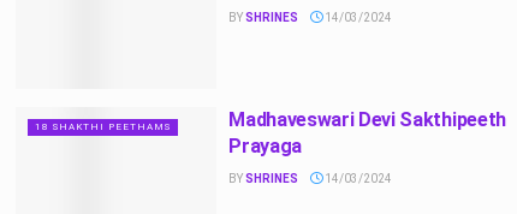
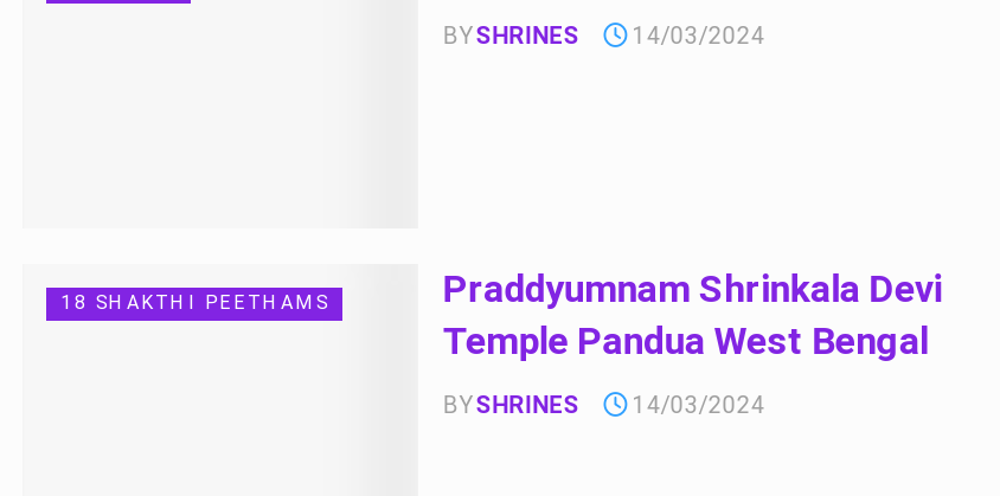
- Madhaveswari Devi Sakthipeeth
- Prayaga
+ Praddyumnam Shrinkala Devi
+ Temple Pandua West Bengal
